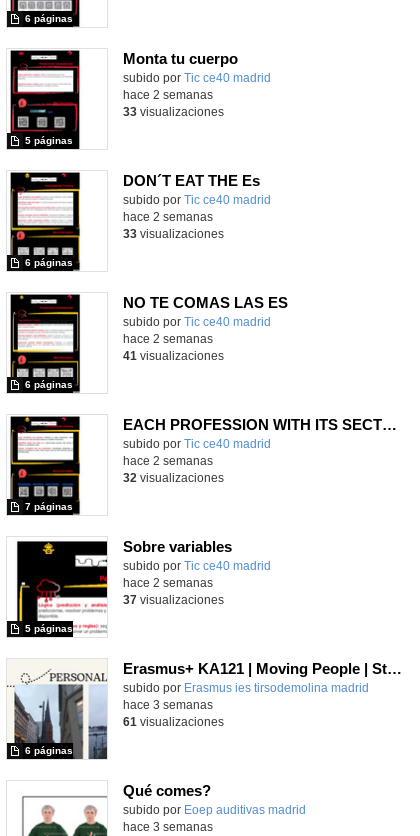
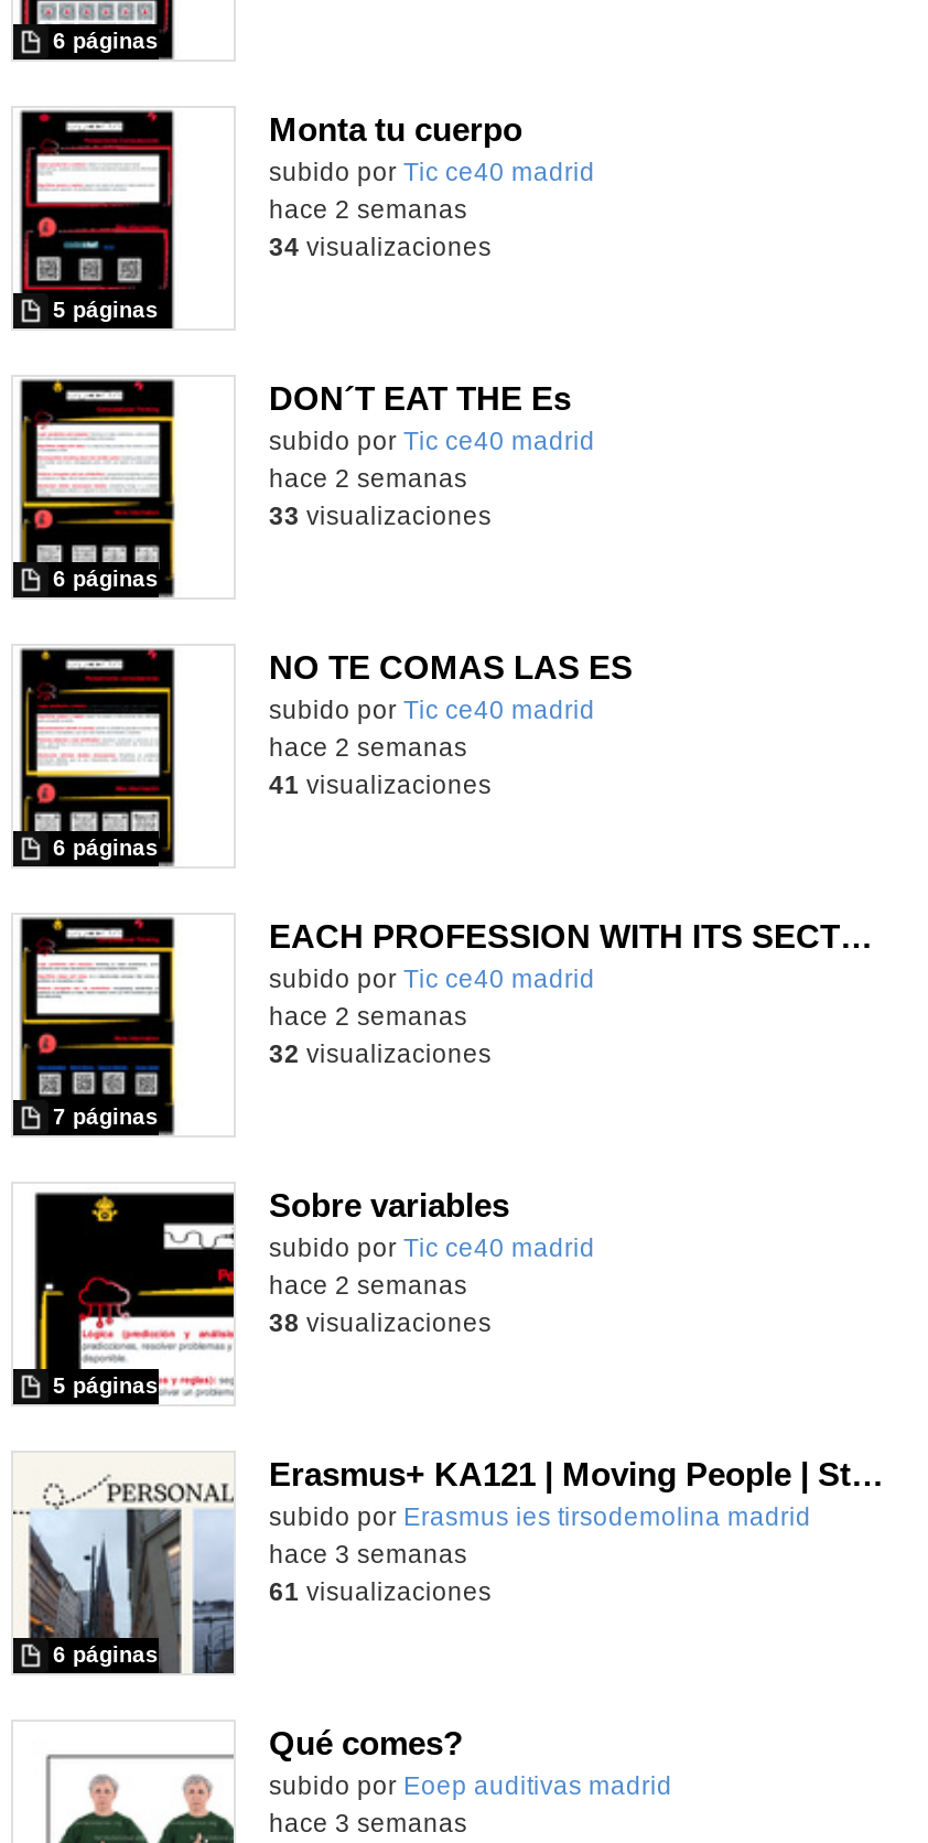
- 33 visualizaciones
+ 34 visualizaciones

- 37 visualizaciones
+ 38 visualizaciones
